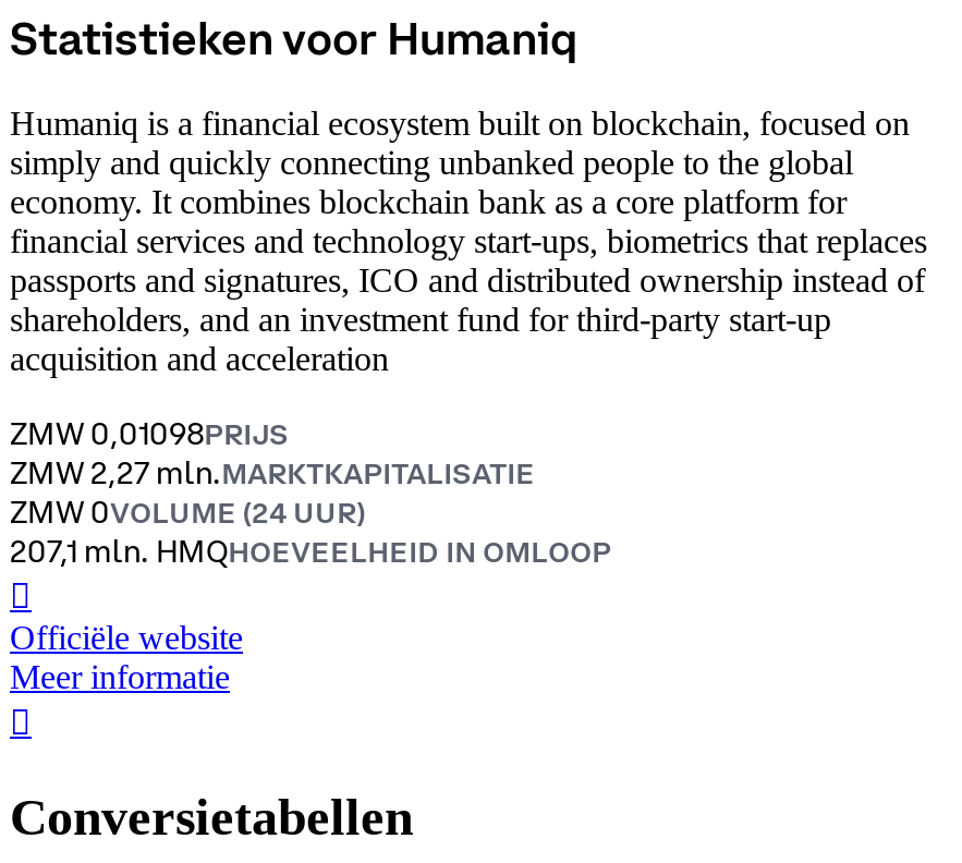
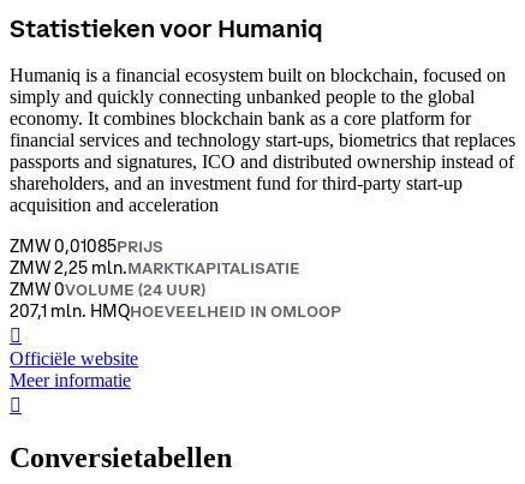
- ZMW 0,01098PRIJS
+ ZMW 0,01085PRIJS

- ZMW 2,27 mln.MARKTKAPITALISATIE
+ ZMW 2,25 mln.MARKTKAPITALISATIE
